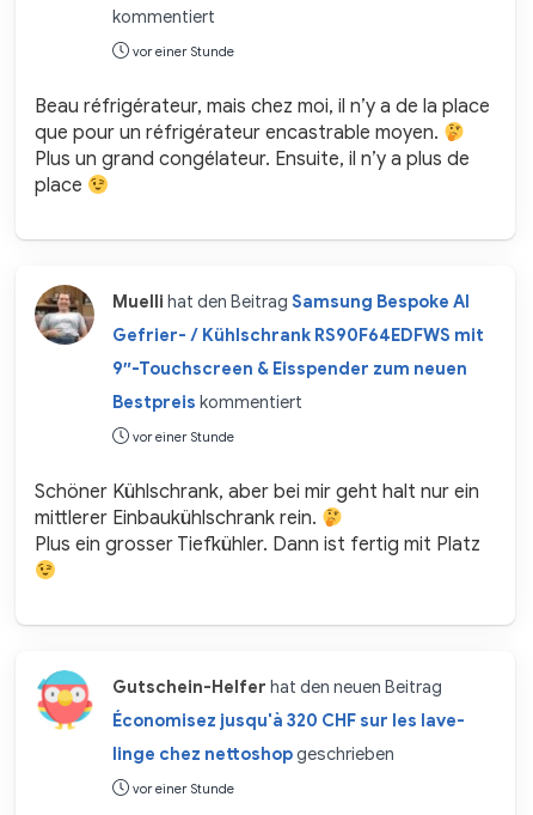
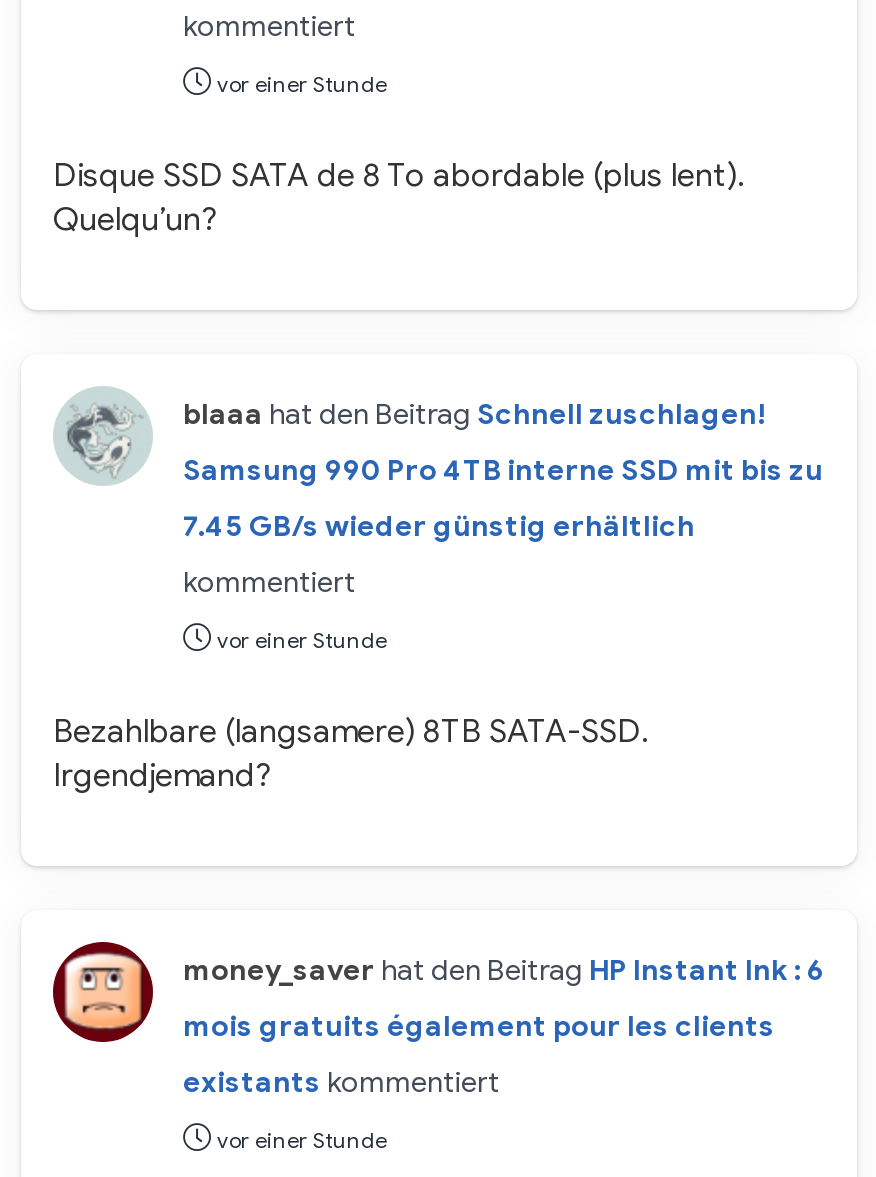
- Beau réfrigérateur, mais chez moi, il n’y a de la place
- que pour un réfrigérateur encastrable moyen.
- Plus un grand congélateur. Ensuite, il n’y a plus de
- place
+ Disque SSD SATA de 8 To abordable (plus lent).
+ Quelqu’un?

- [image]
- Muelli hat den Beitrag Samsung Bespoke AI
+ [image]
+ blaaa hat den Beitrag Schnell zuschlagen!

- Gefrier- / Kühlschrank RS90F64EDFWS mit
+ Samsung 990 Pro 4TB interne SSD mit bis zu

- 9″-Touchscreen & Eisspender zum neuen
+ 7.45 GB/s wieder günstig erhältlich

- Bestpreis kommentiert
+ kommentiert

- Schöner Kühlschrank, aber bei mir geht halt nur ein
- mittlerer Einbaukühlschrank rein.
- Plus ein grosser Tiefkühler. Dann ist fertig mit Platz
+ Bezahlbare (langsamere) 8TB SATA-SSD.
+ Irgendjemand?

- [image]
- Gutschein-Helfer hat den neuen Beitrag
+ [image]
+ money_saver hat den Beitrag HP Instant Ink : 6

- Économisez jusqu'à 320 CHF sur les lave-
+ mois gratuits également pour les clients

- linge chez nettoshop geschrieben
+ existants kommentiert
